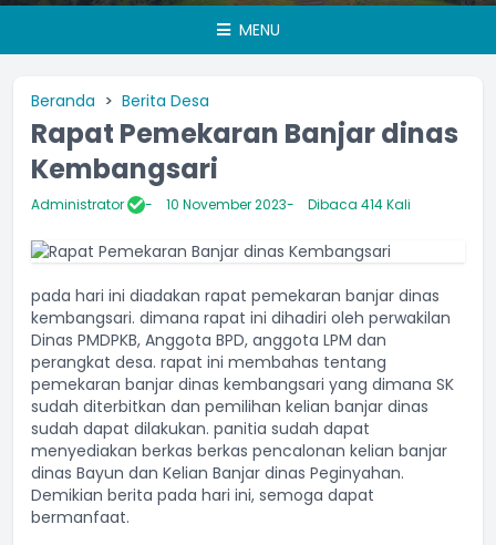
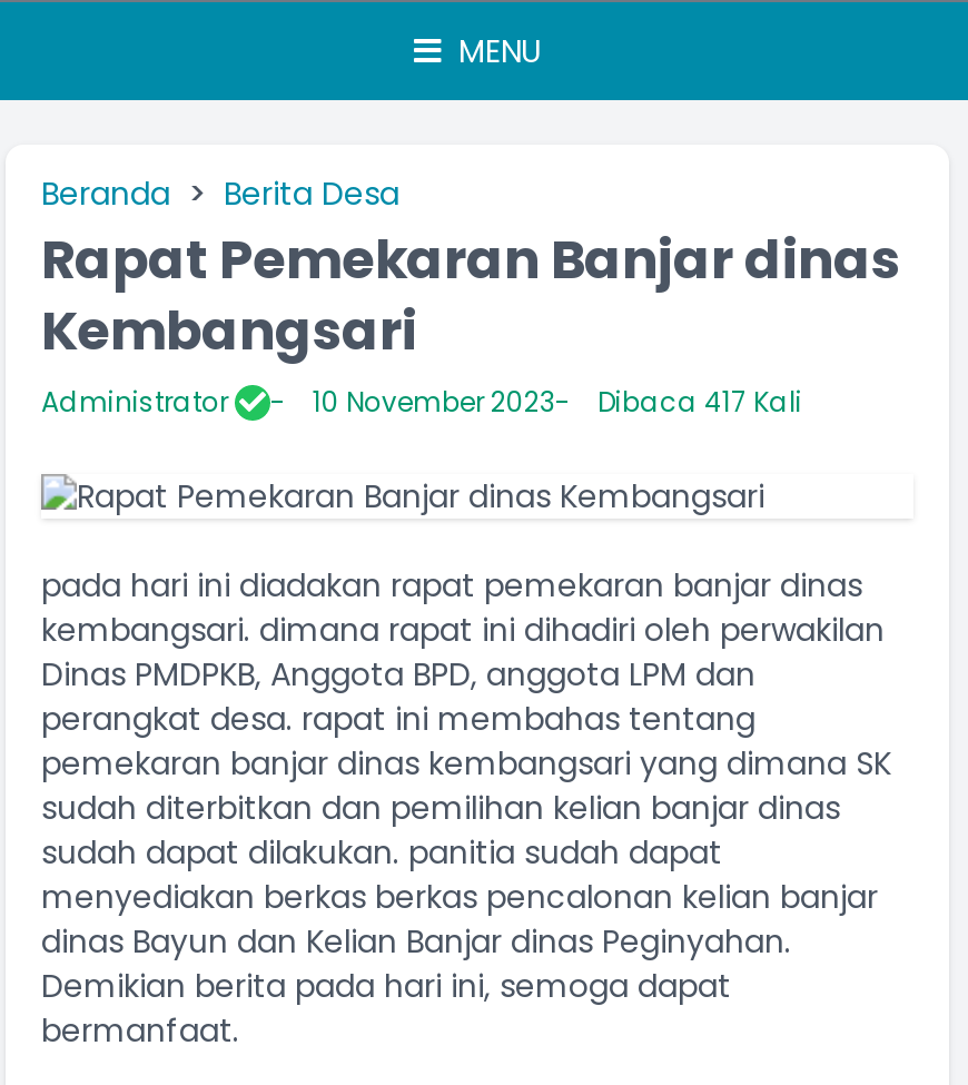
- 10 November 2023 Dibaca 414 Kali
+ 10 November 2023 Dibaca 417 Kali
